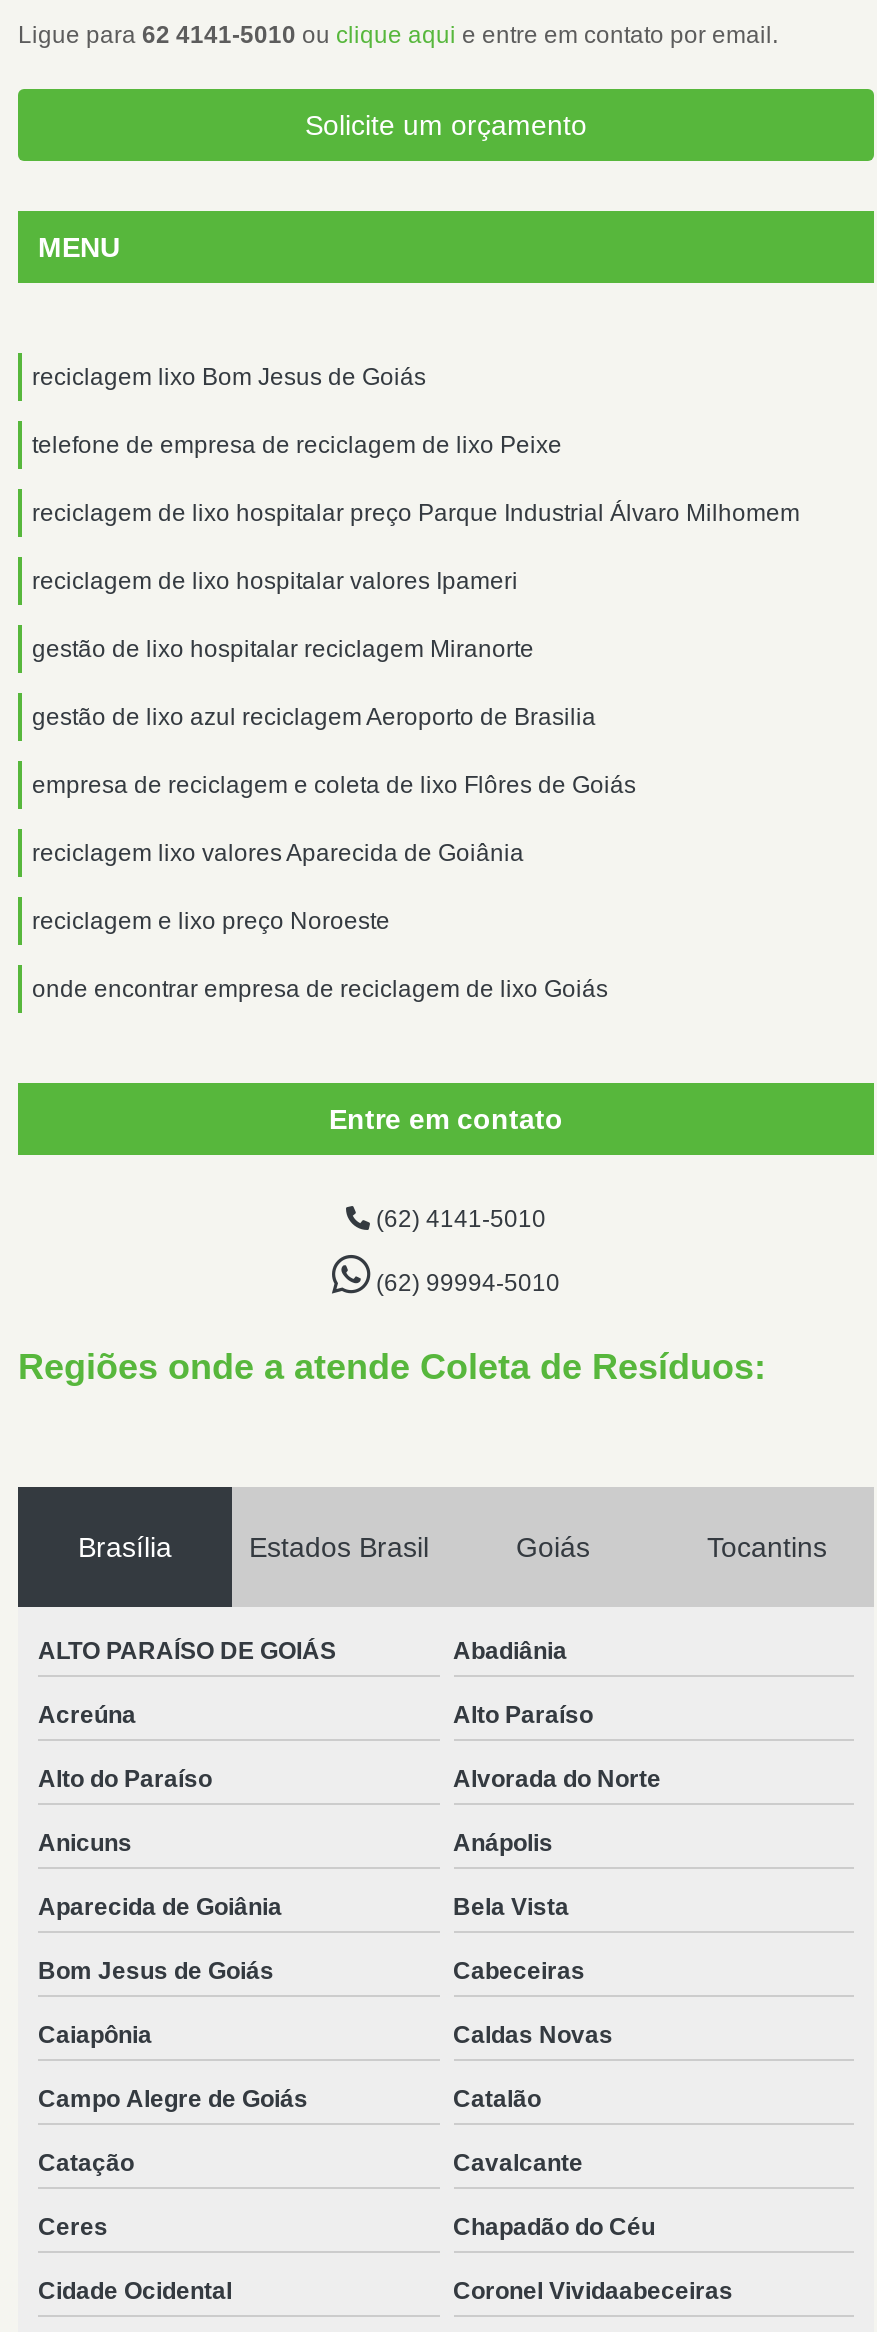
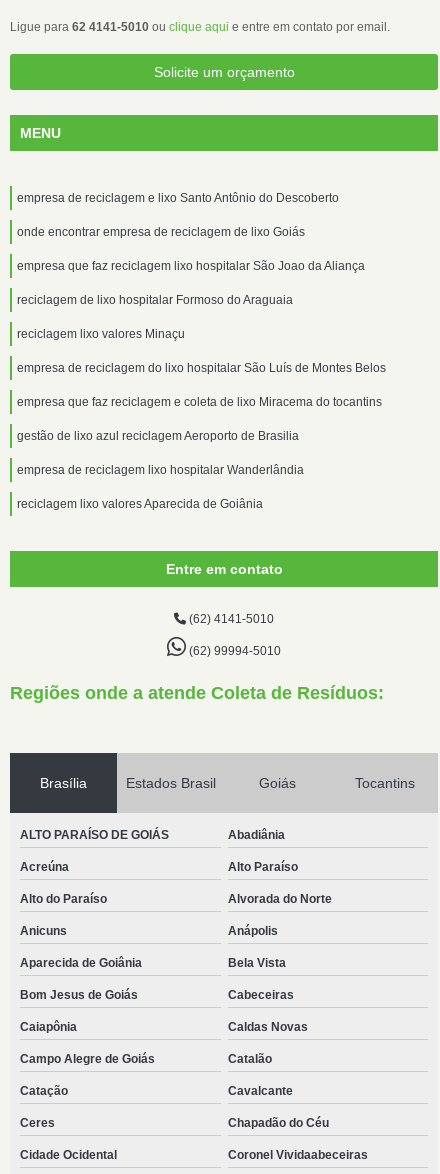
- reciclagem lixo Bom Jesus de Goiás
- telefone de empresa de reciclagem de lixo Peixe
- reciclagem de lixo hospitalar preço Parque Industrial Álvaro Milhomem
- reciclagem de lixo hospitalar valores Ipameri
- gestão de lixo hospitalar reciclagem Miranorte
- empresa de reciclagem e coleta de lixo Flôres de Goiás
- reciclagem e lixo preço Noroeste
+ empresa de reciclagem e lixo Santo Antônio do Descoberto

moved down: gestão de lixo azul reciclagem Aeroporto de Brasilia

moved down: reciclagem lixo valores Aparecida de Goiânia

moved up: onde encontrar empresa de reciclagem de lixo Goiás

+ empresa que faz reciclagem lixo hospitalar São Joao da Aliança
+ reciclagem de lixo hospitalar Formoso do Araguaia
+ reciclagem lixo valores Minaçu
+ empresa de reciclagem do lixo hospitalar São Luís de Montes Belos
+ empresa que faz reciclagem e coleta de lixo Miracema do tocantins
+ empresa de reciclagem lixo hospitalar Wanderlândia
